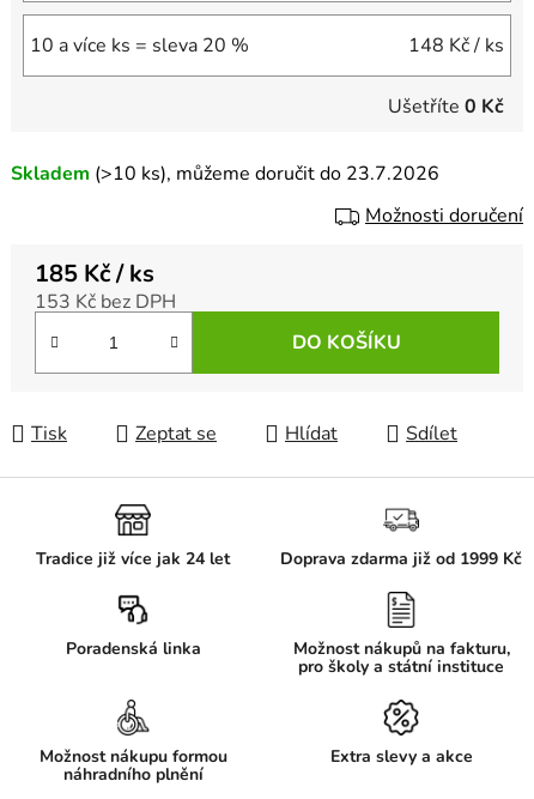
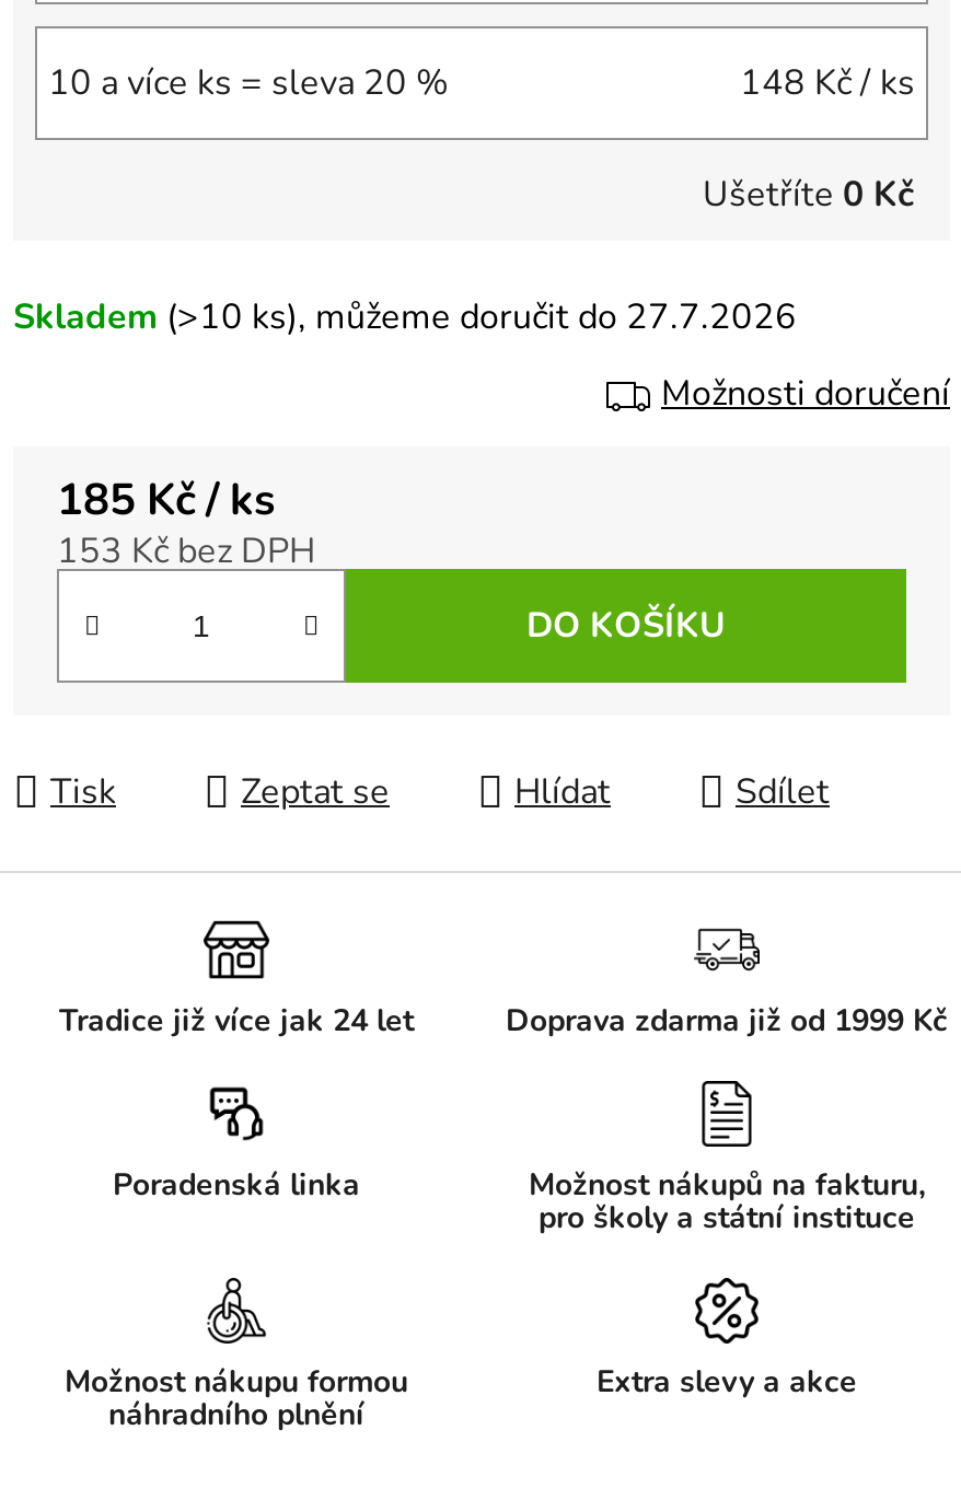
- Skladem (>10 ks), můžeme doručit do 23.7.2026
+ Skladem (>10 ks), můžeme doručit do 27.7.2026
